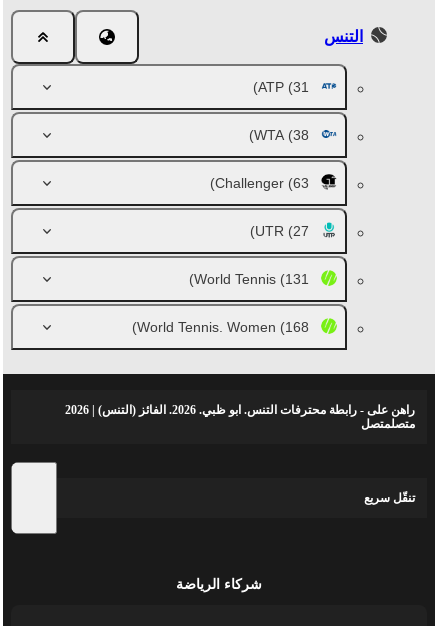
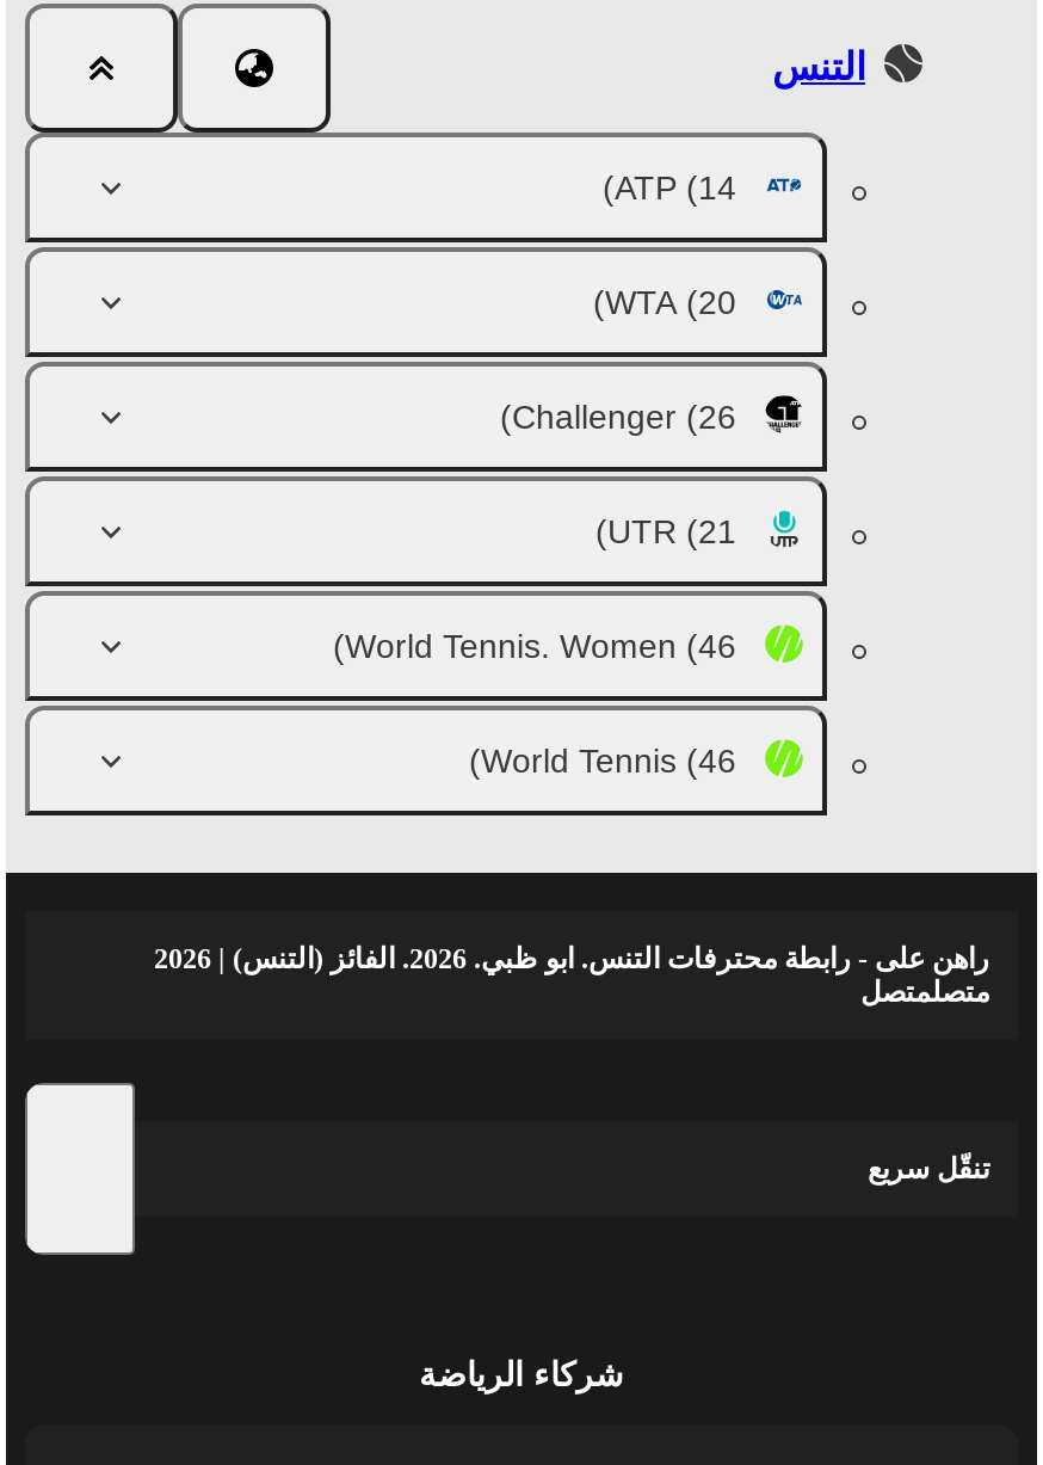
- ATP (31)
+ ATP (14)

- WTA (38)
+ WTA (20)

- Challenger (63)
+ Challenger (26)

- UTR (27)
+ UTR (21)

- World Tennis (131)
+ World Tennis. Women (46)

- World Tennis. Women (168)
+ World Tennis (46)
